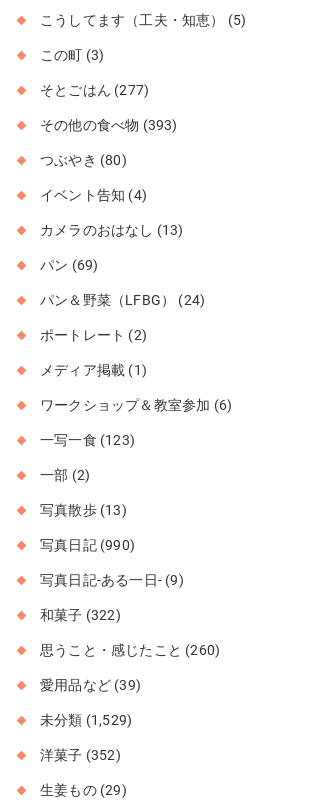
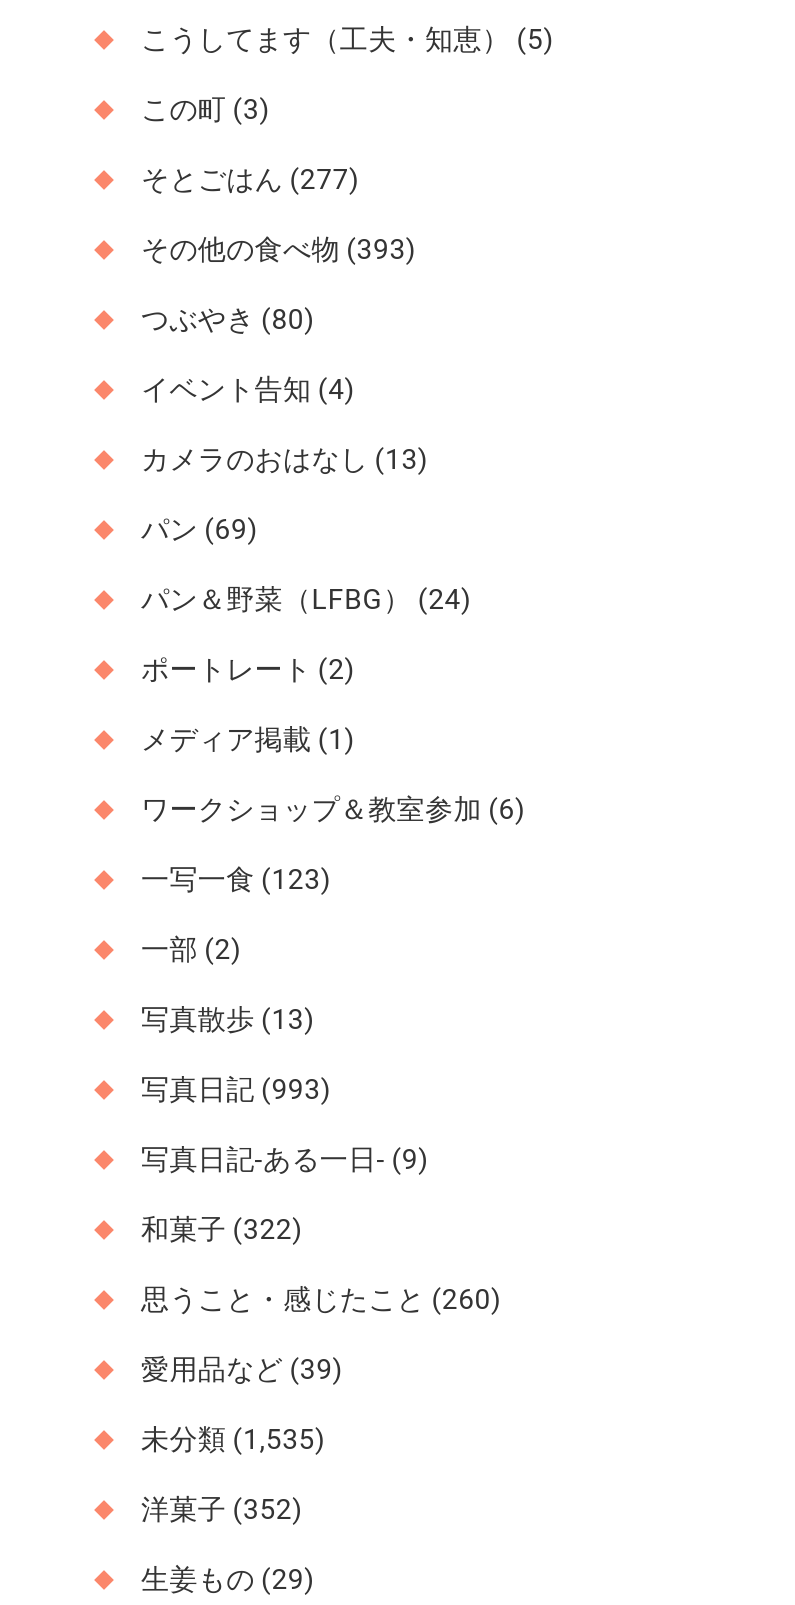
- 写真日記(990)
+ 写真日記(993)

- 未分類(1,529)
+ 未分類(1,535)
